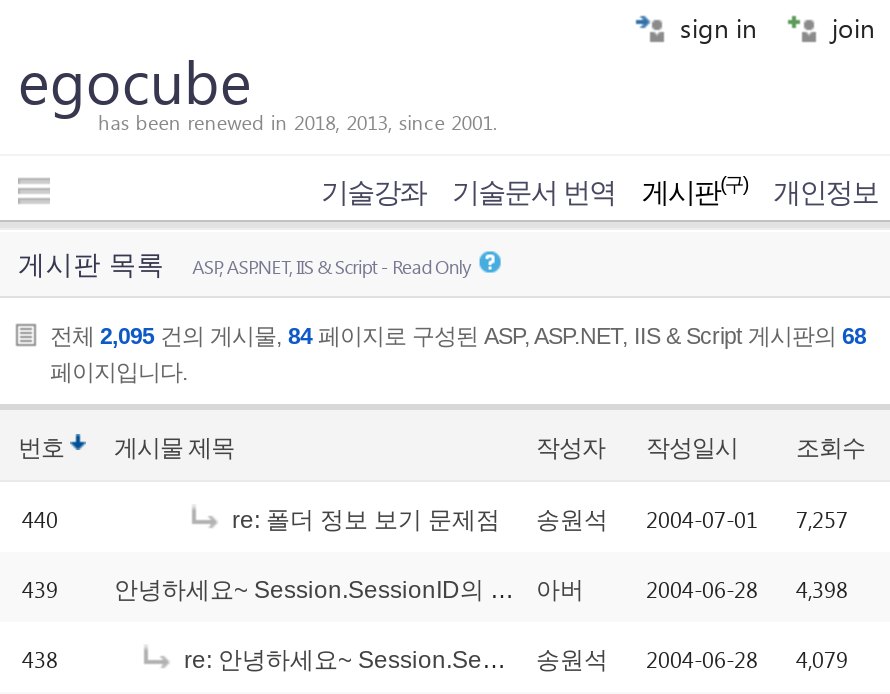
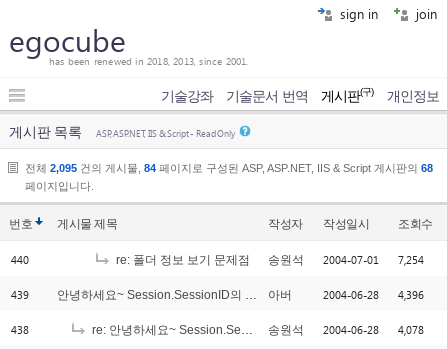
- re: 폴더 정보 보기 문제점 송원석 2004-07-01 7,257
+ re: 폴더 정보 보기 문제점 송원석 2004-07-01 7,254

- 2004-06-28 4,398
+ 2004-06-28 4,396

- 4,079
+ 4,078
